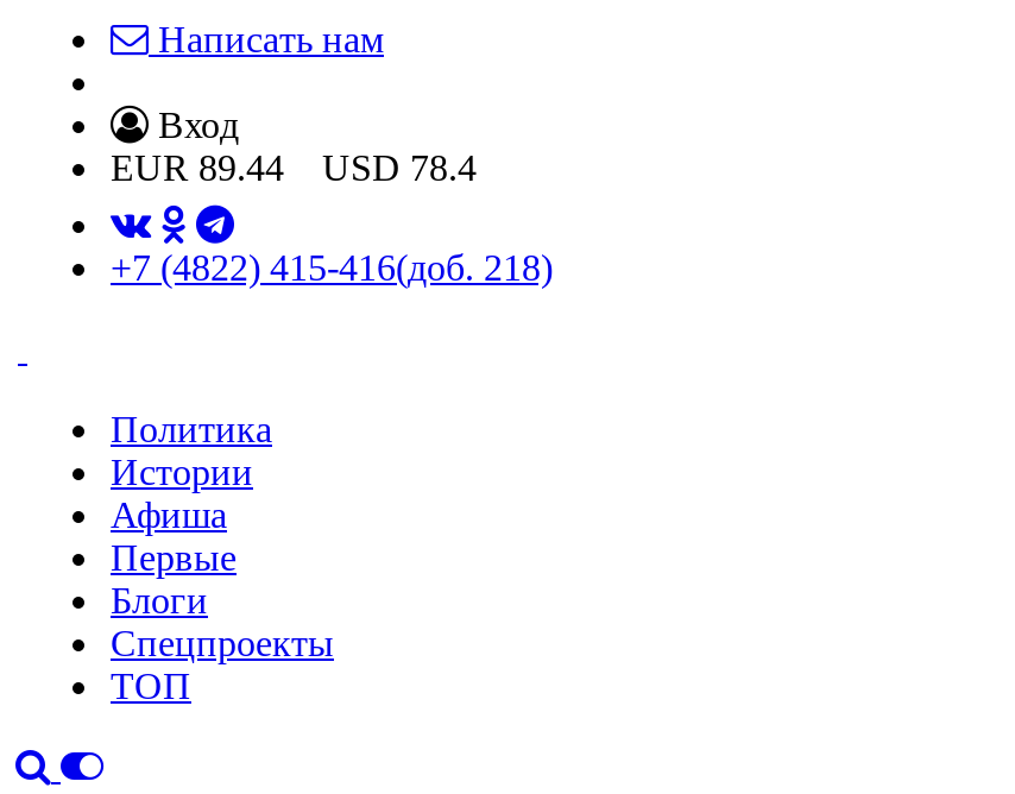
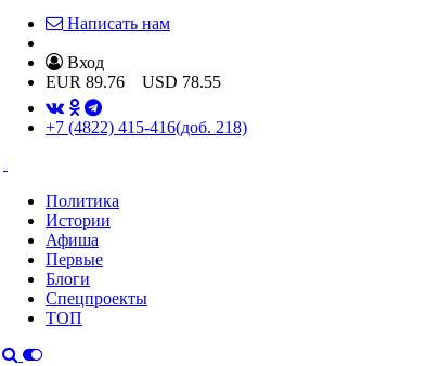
- EUR 89.44 USD 78.4
+ EUR 89.76 USD 78.55
